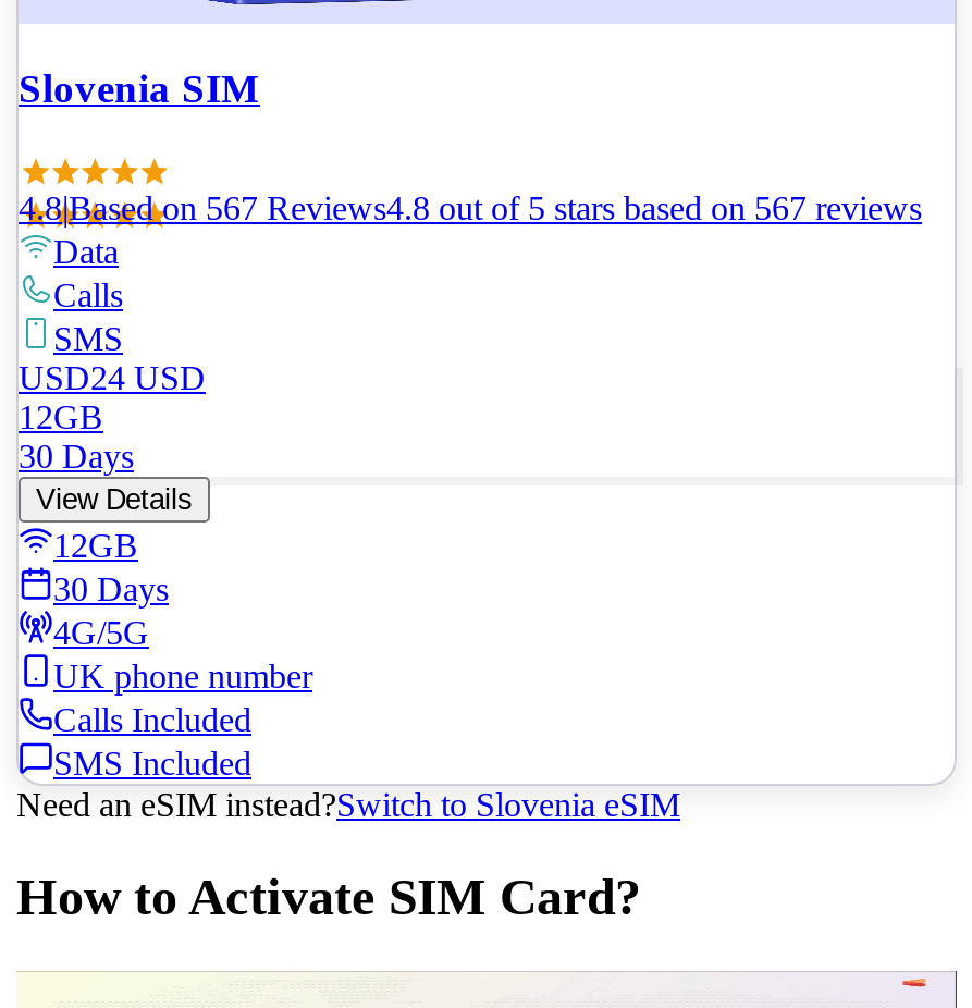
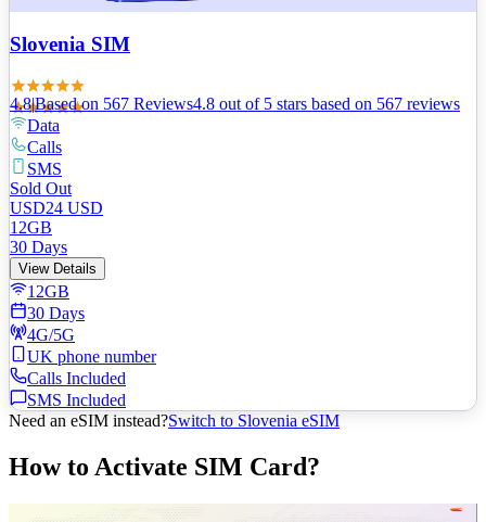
+ Sold Out
